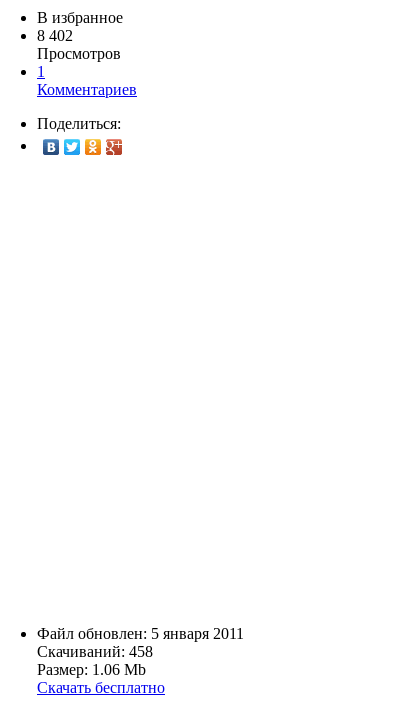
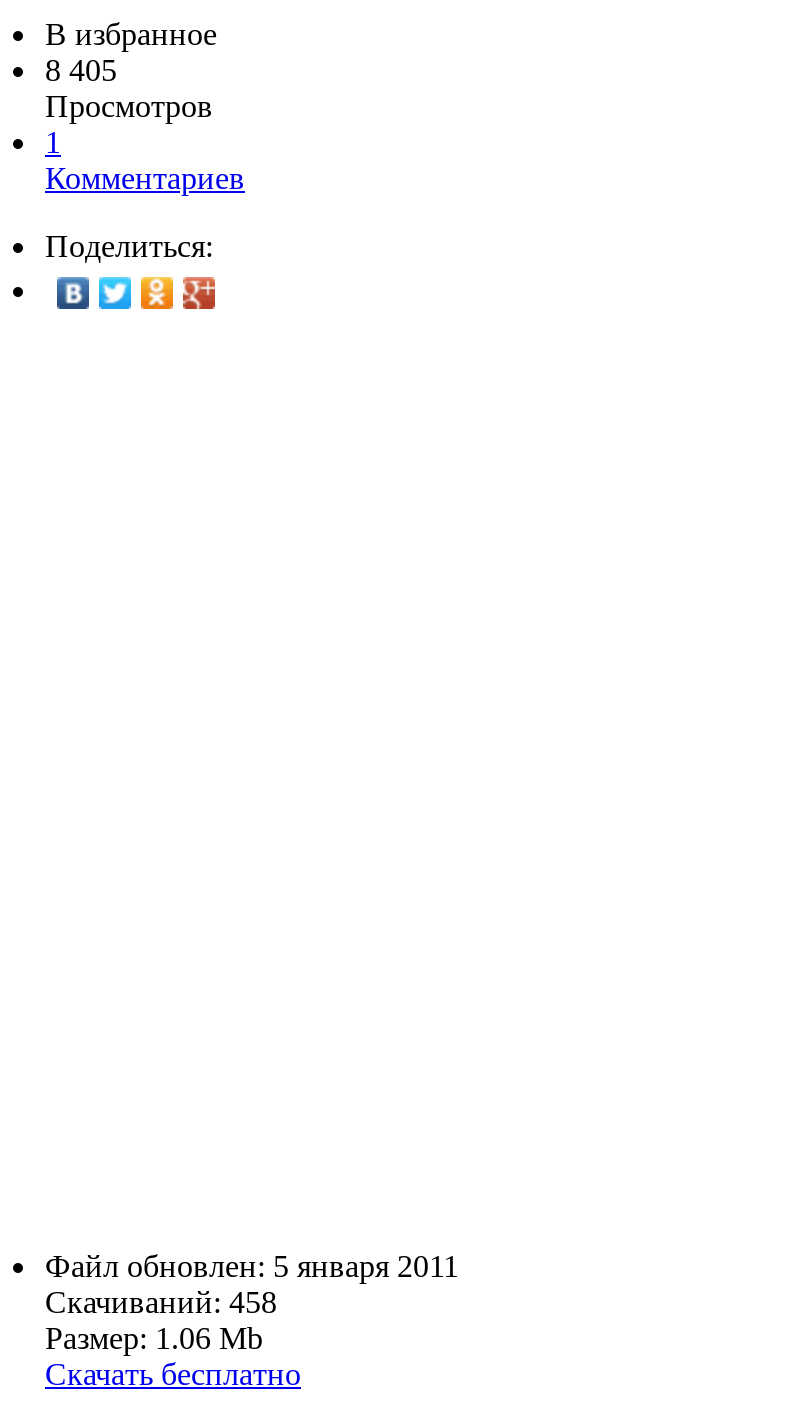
- 8 402
+ 8 405
